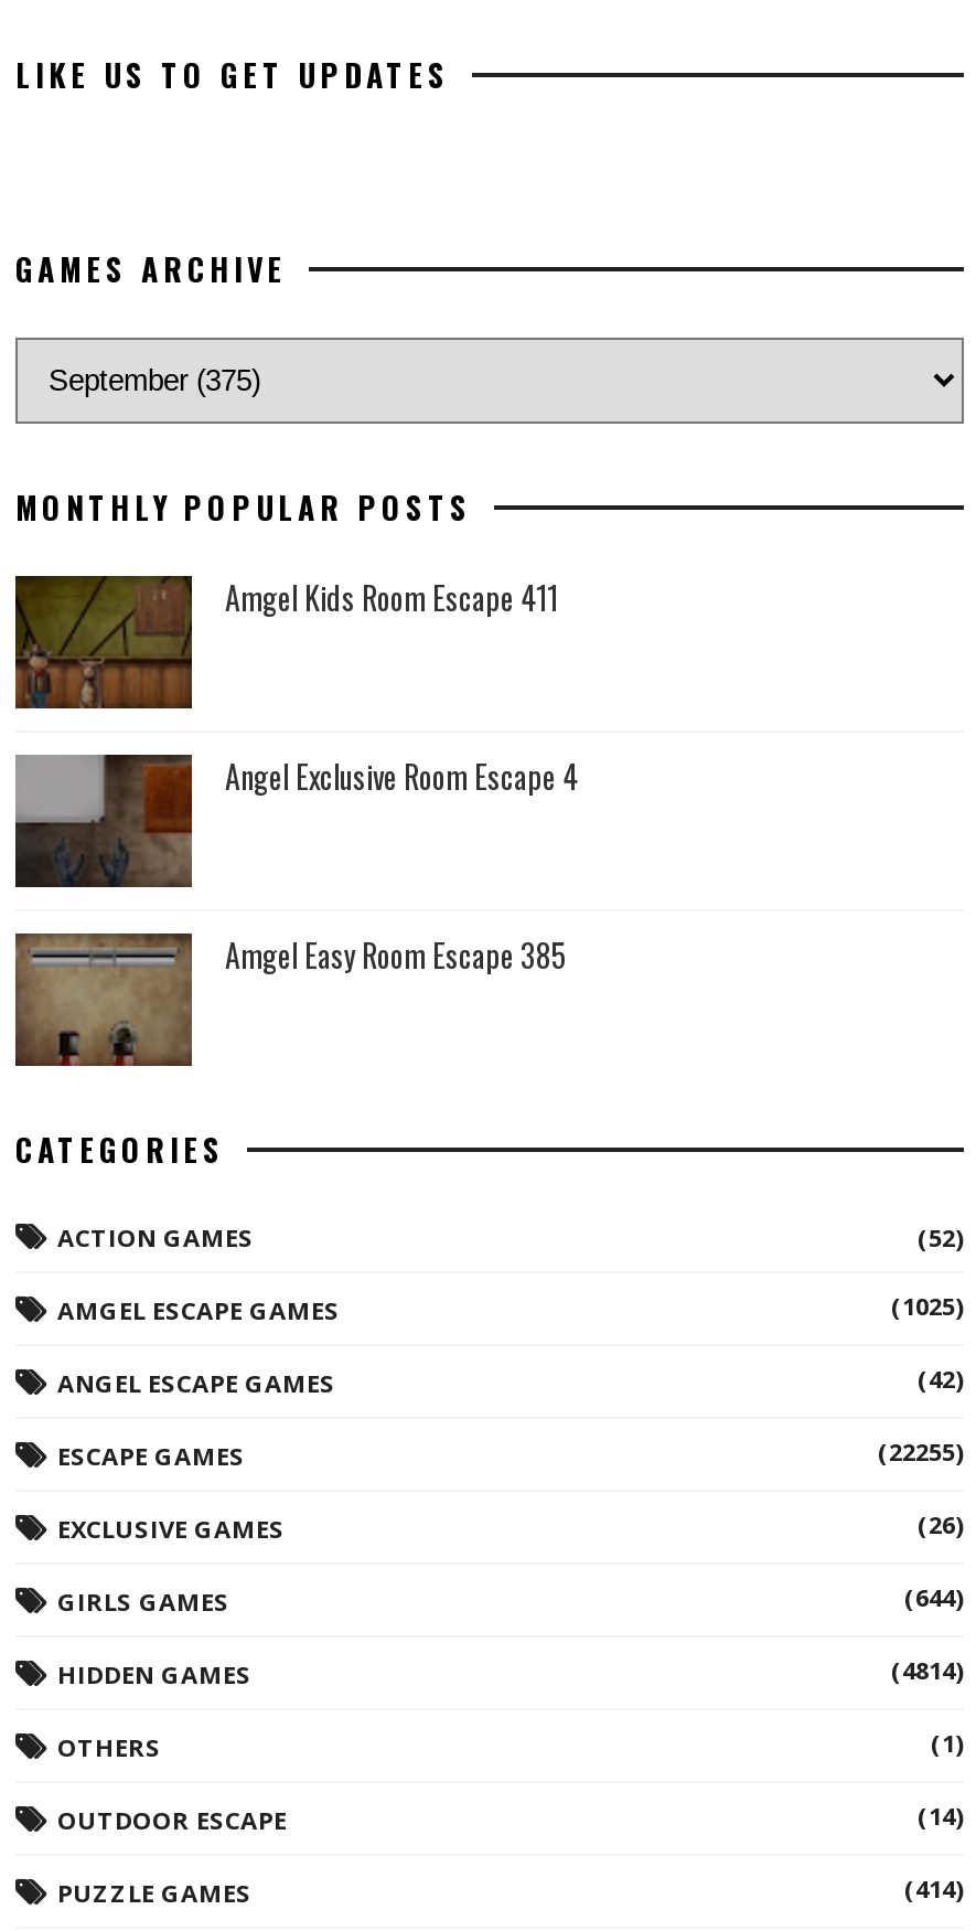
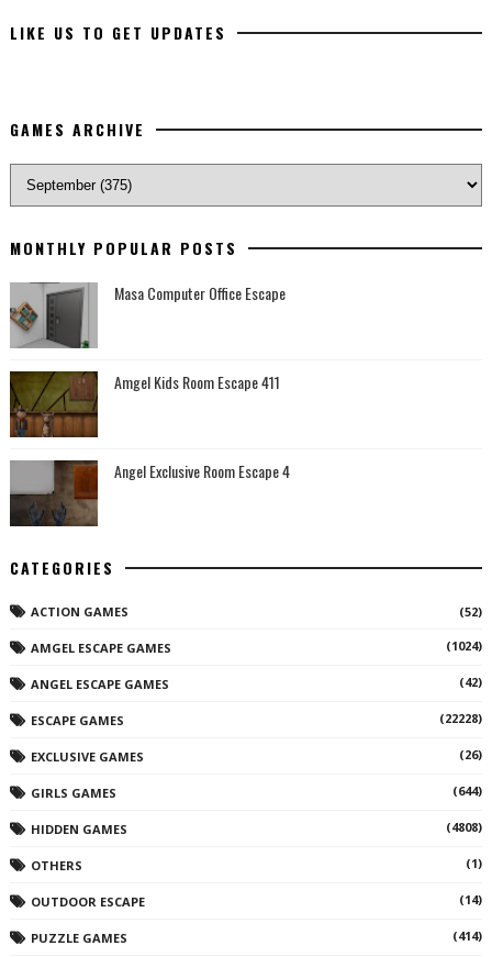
+ [image]
+ Masa Computer Office Escape

moved down: [image] | Amgel Kids Room Escape 411 | Angel Exclusive Room Escape 4

moved down: [image]

- [image]
- Amgel Easy Room Escape 385

- (1025)
+ (1024)

- (22255)
+ (22228)

- (4814)
+ (4808)
